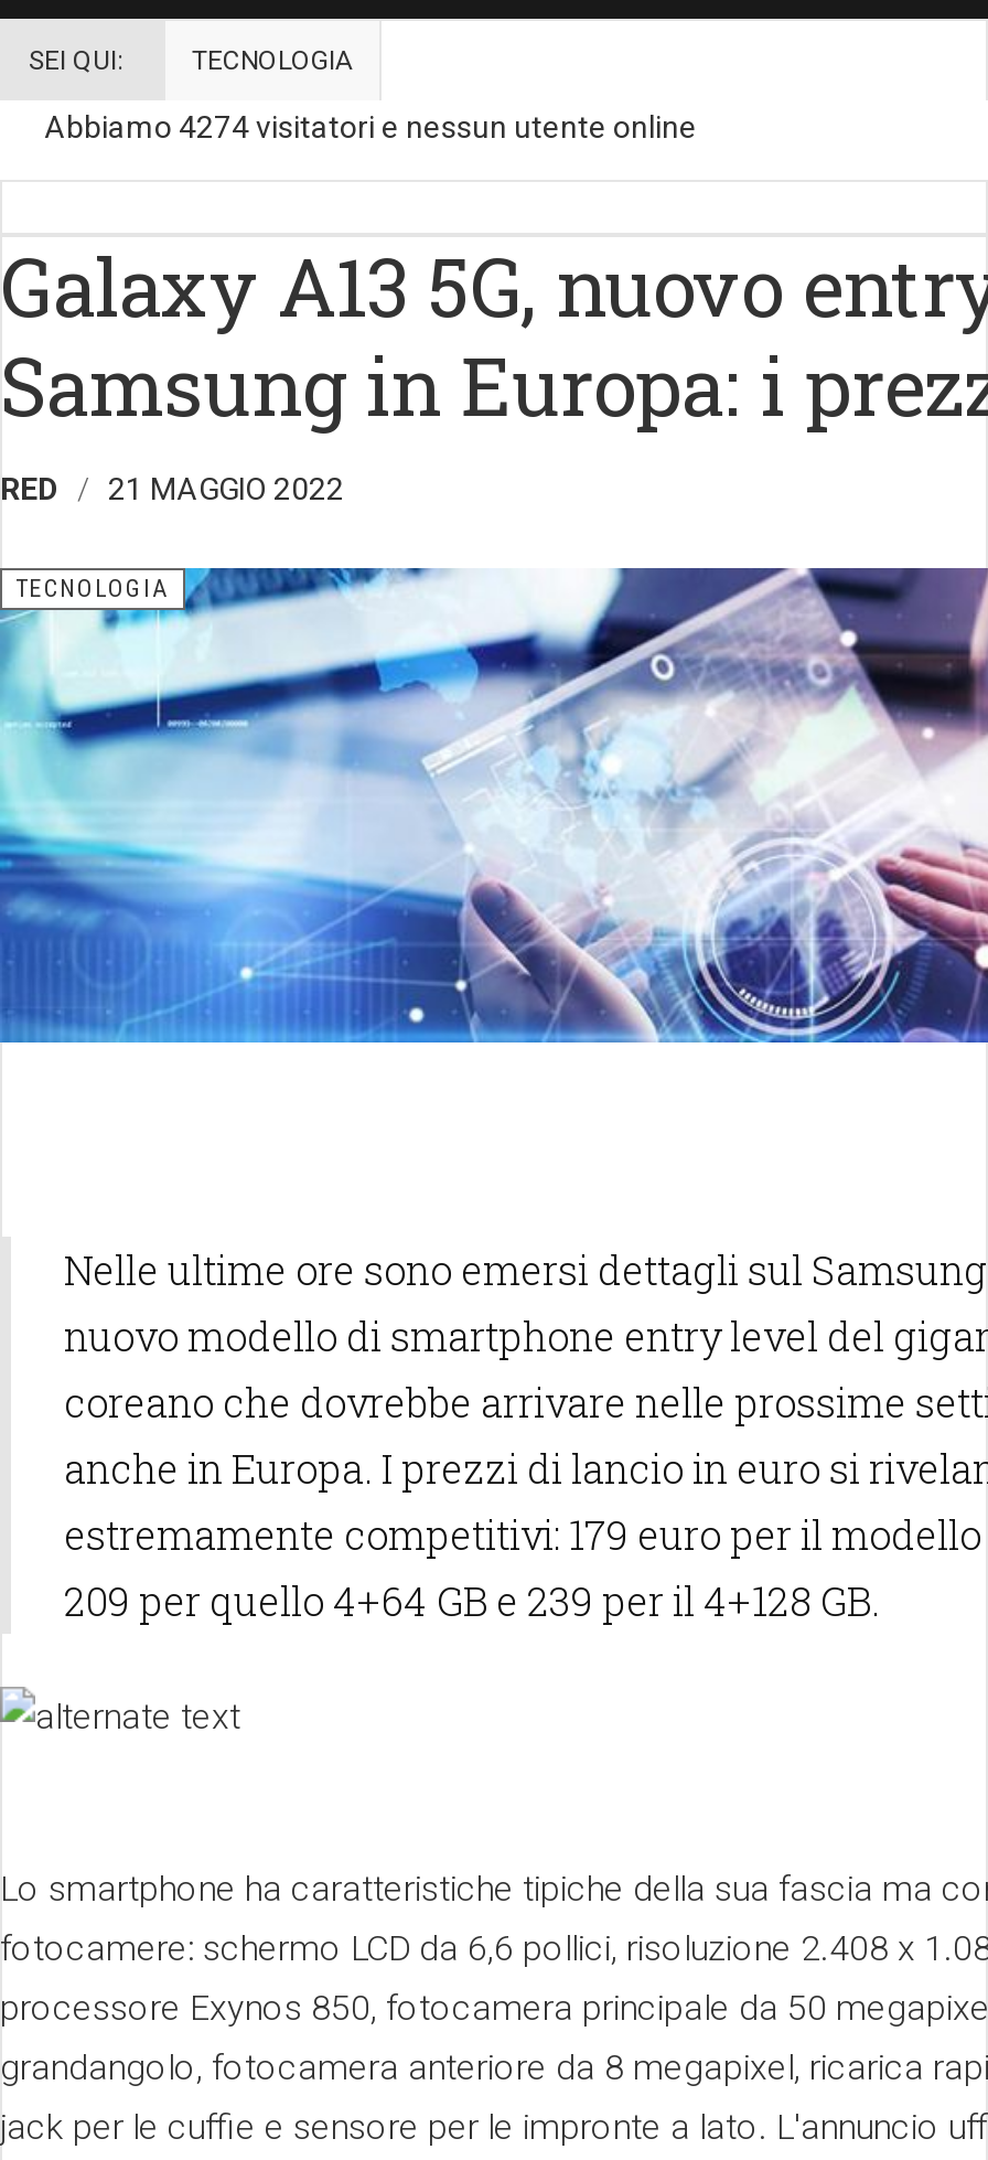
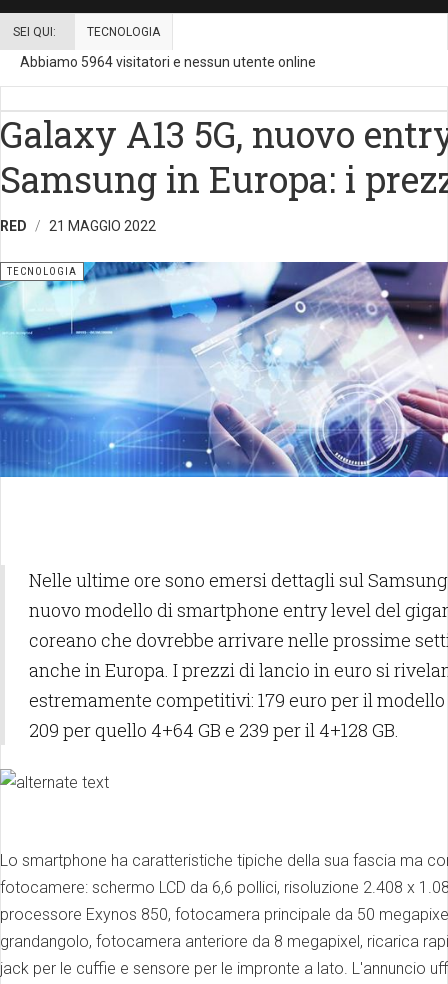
- Abbiamo 4274 visitatori e nessun utente online
+ Abbiamo 5964 visitatori e nessun utente online
